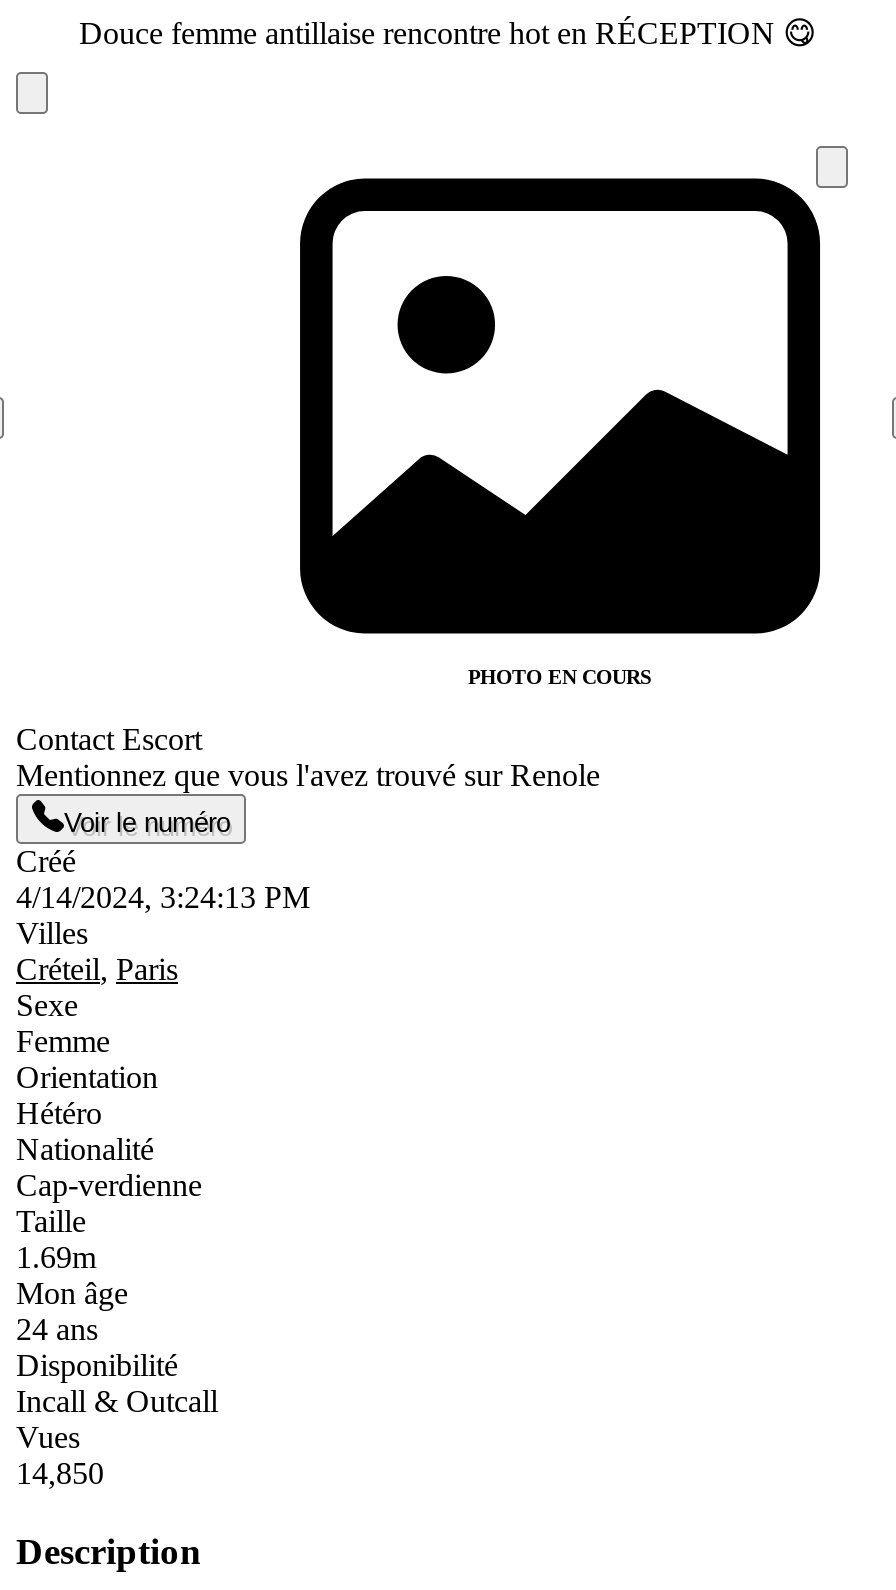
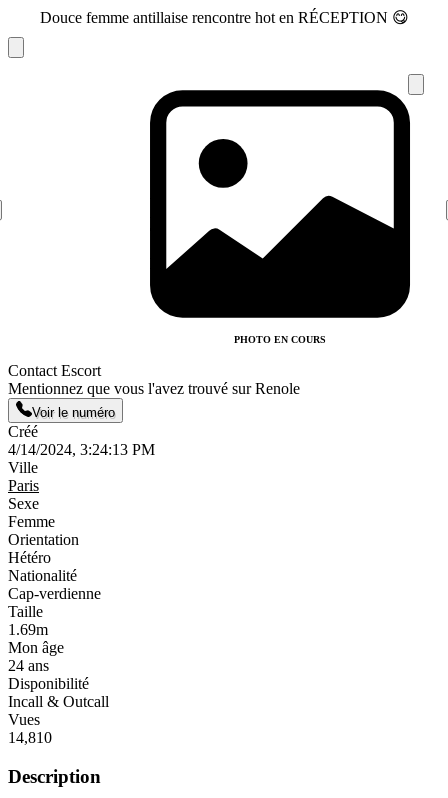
- Villes
- Créteil, Paris
+ Ville
+ Paris

- 14,850
+ 14,810
